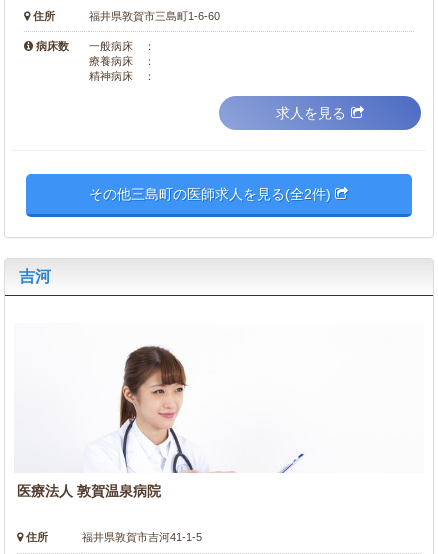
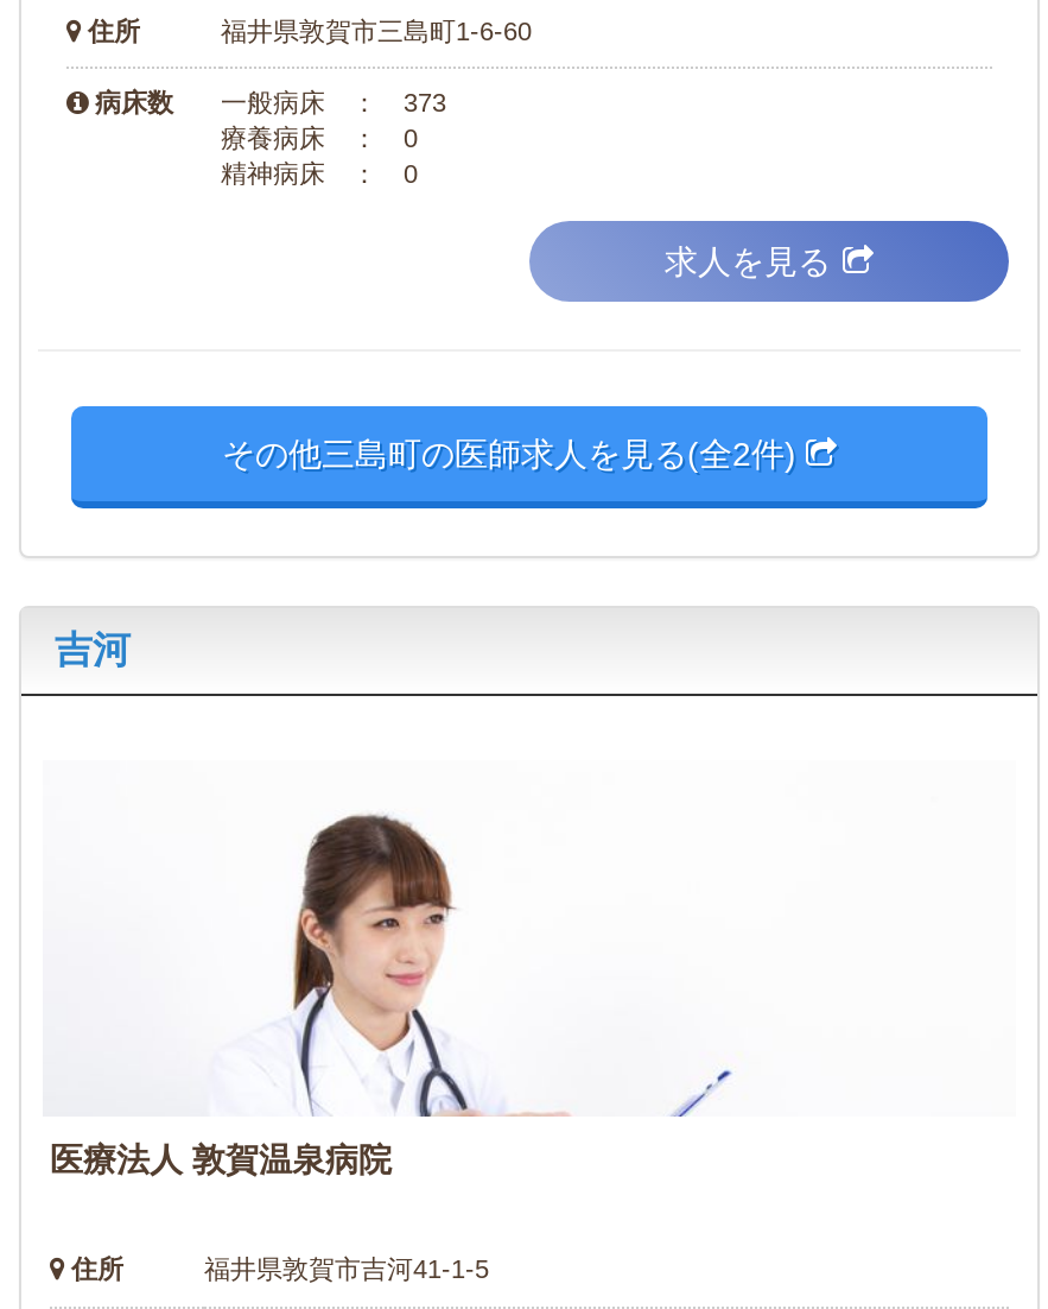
- 一般病床 ：
- 療養病床 ：
- 精神病床 ：
+ 一般病床 ： 373
+ 療養病床 ： 0
+ 精神病床 ： 0
